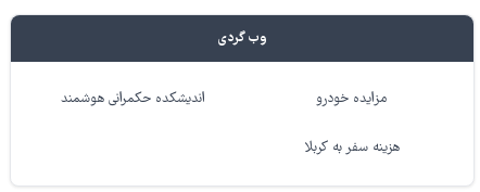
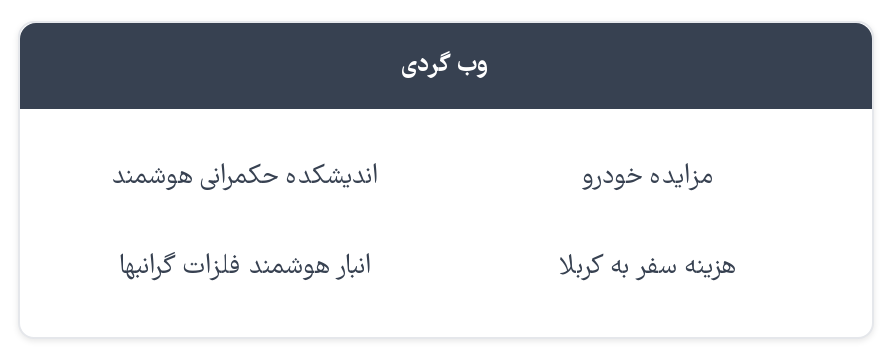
+ انبار هوشمند فلزات گرانبها
